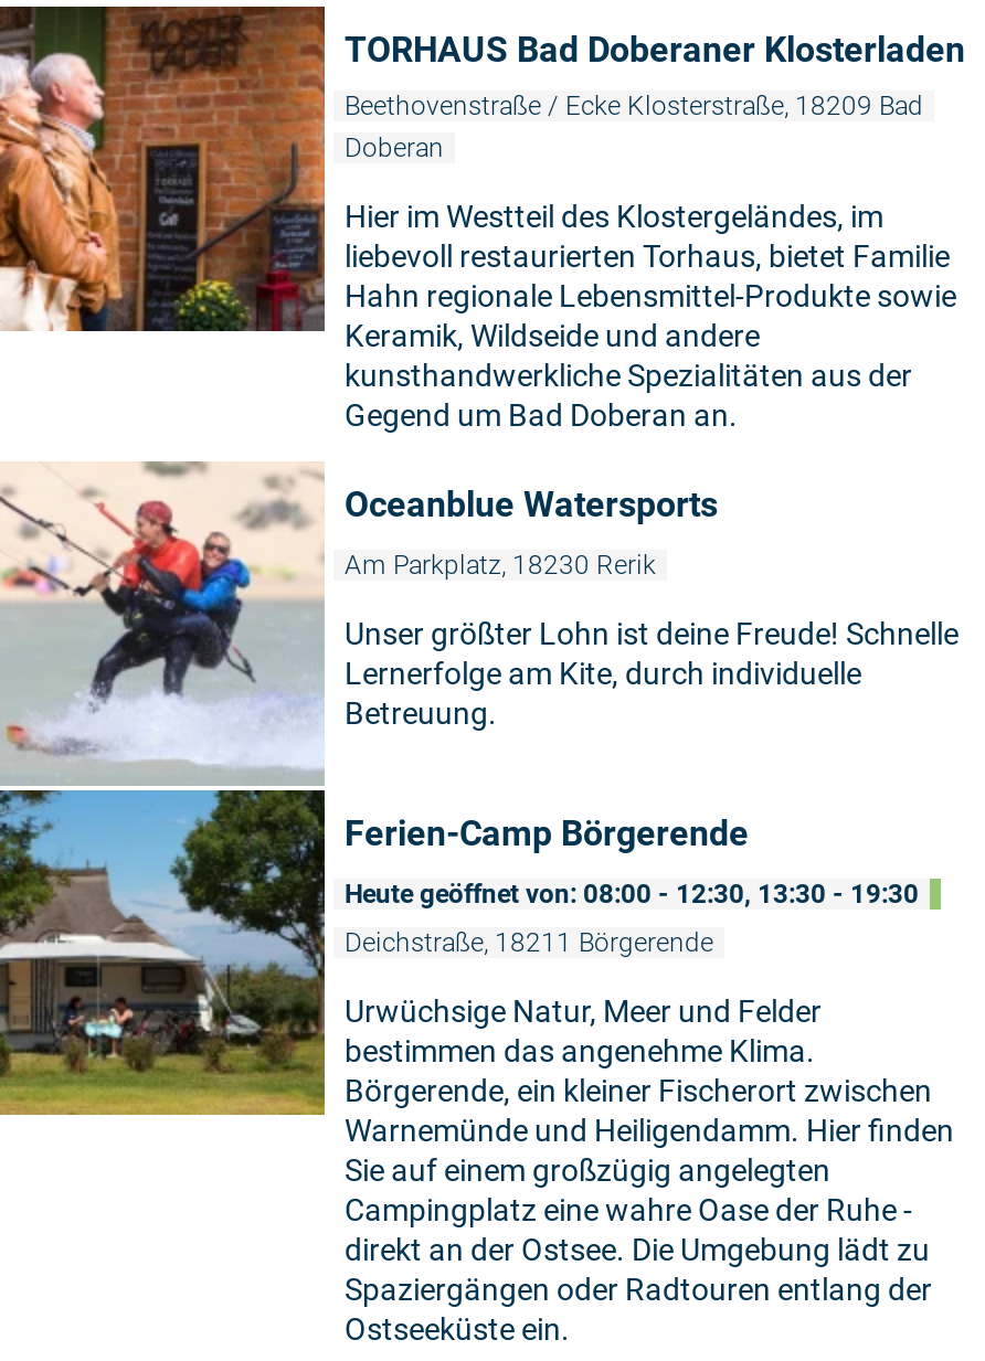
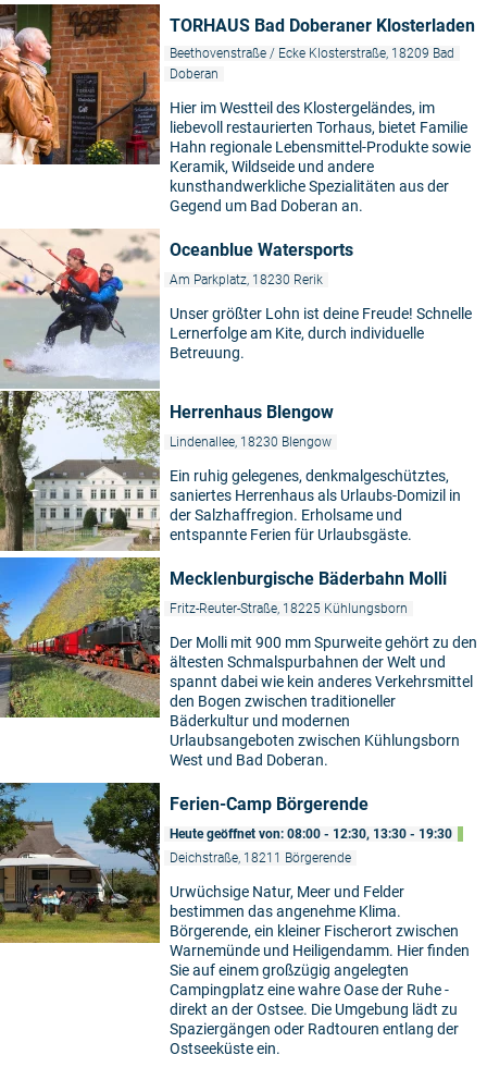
+ [image]
+ Herrenhaus Blengow
+ Lindenallee, 18230 Blengow
+ Ein ruhig gelegenes, denkmalgeschütztes,
+ saniertes Herrenhaus als Urlaubs-Domizil in
+ der Salzhaffregion. Erholsame und
+ entspannte Ferien für Urlaubsgäste.
+ Mecklenburgische Bäderbahn Molli
+ Fritz-Reuter-Straße, 18225 Kühlungsborn
+ Der Molli mit 900 mm Spurweite gehört zu den
+ ältesten Schmalspurbahnen der Welt und
+ spannt dabei wie kein anderes Verkehrsmittel
+ den Bogen zwischen traditioneller
+ Bäderkultur und modernen
+ Urlaubsangeboten zwischen Kühlungsborn
+ West und Bad Doberan.
